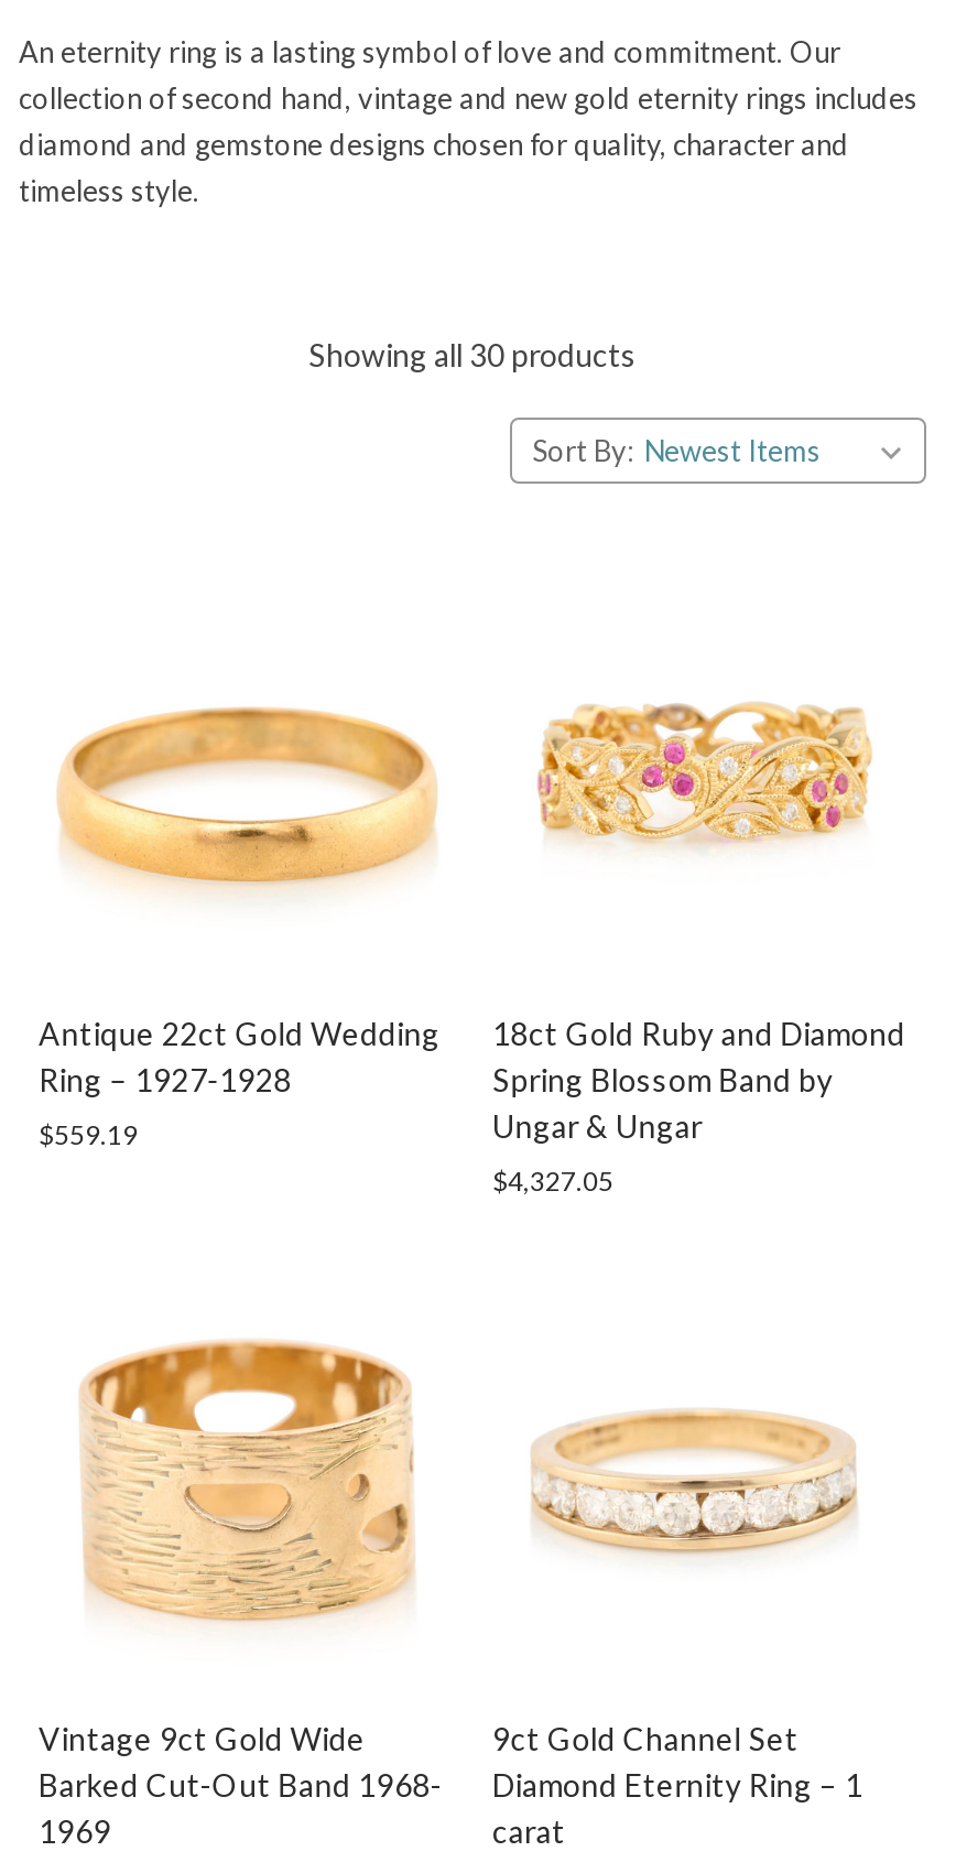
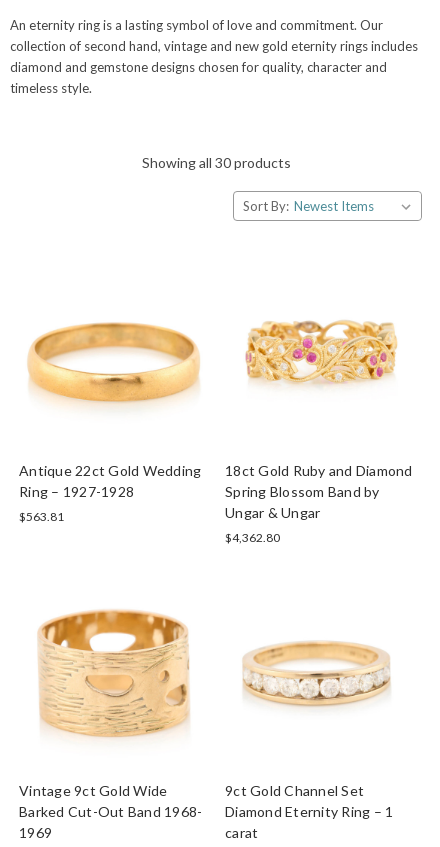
- $559.19
+ $563.81

- $4,327.05
+ $4,362.80
